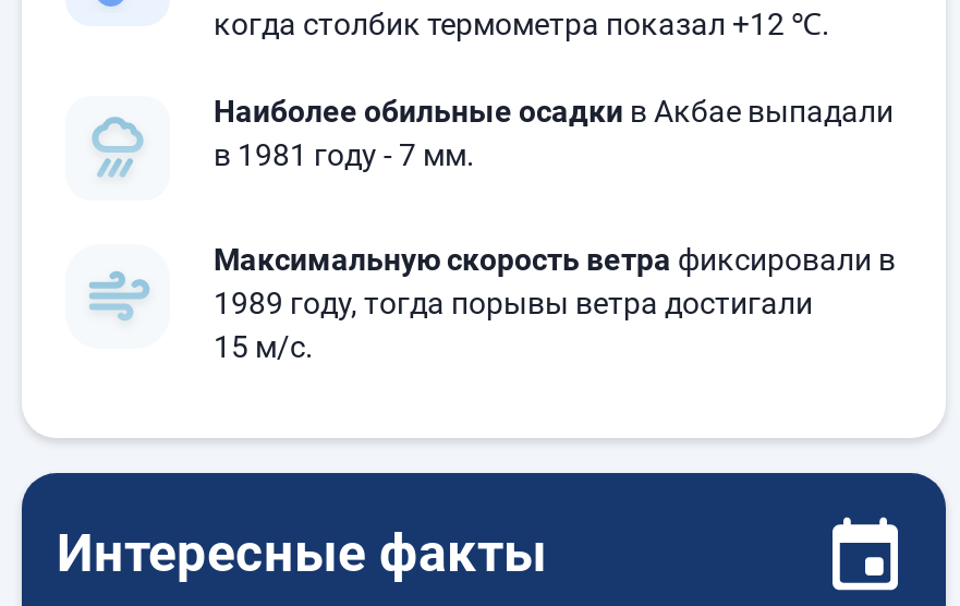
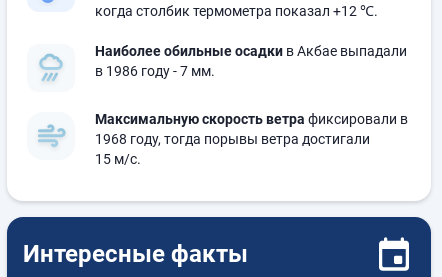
- в 1981 году - 7 мм.
+ в 1986 году - 7 мм.

- 1989 году, тогда порывы ветра достигали
+ 1968 году, тогда порывы ветра достигали
